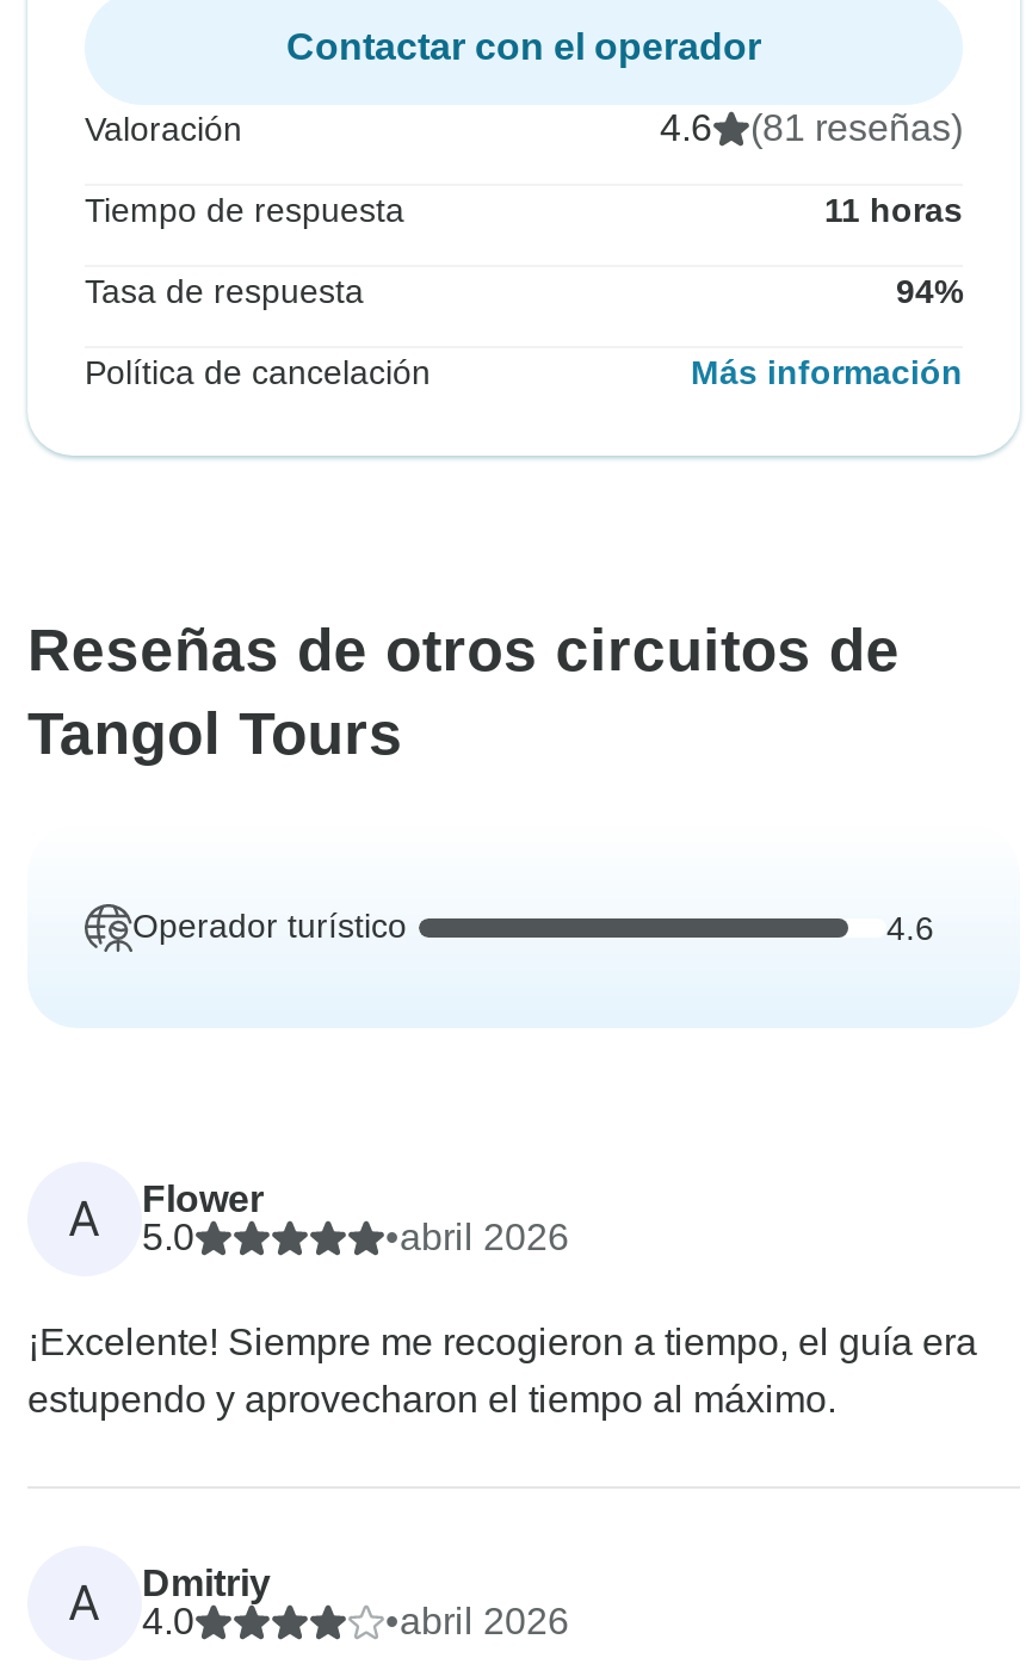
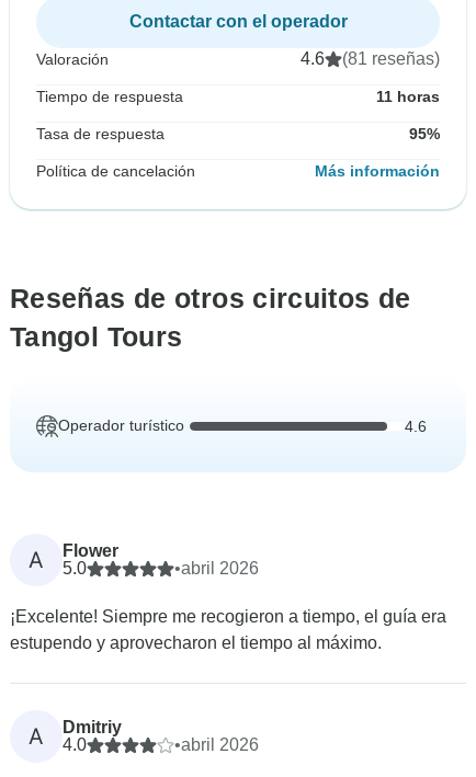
- 94%
+ 95%
